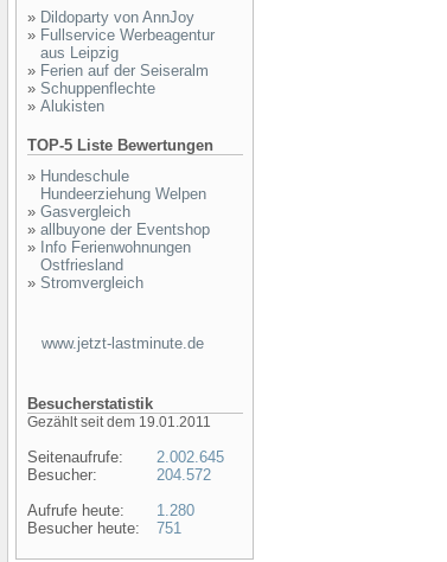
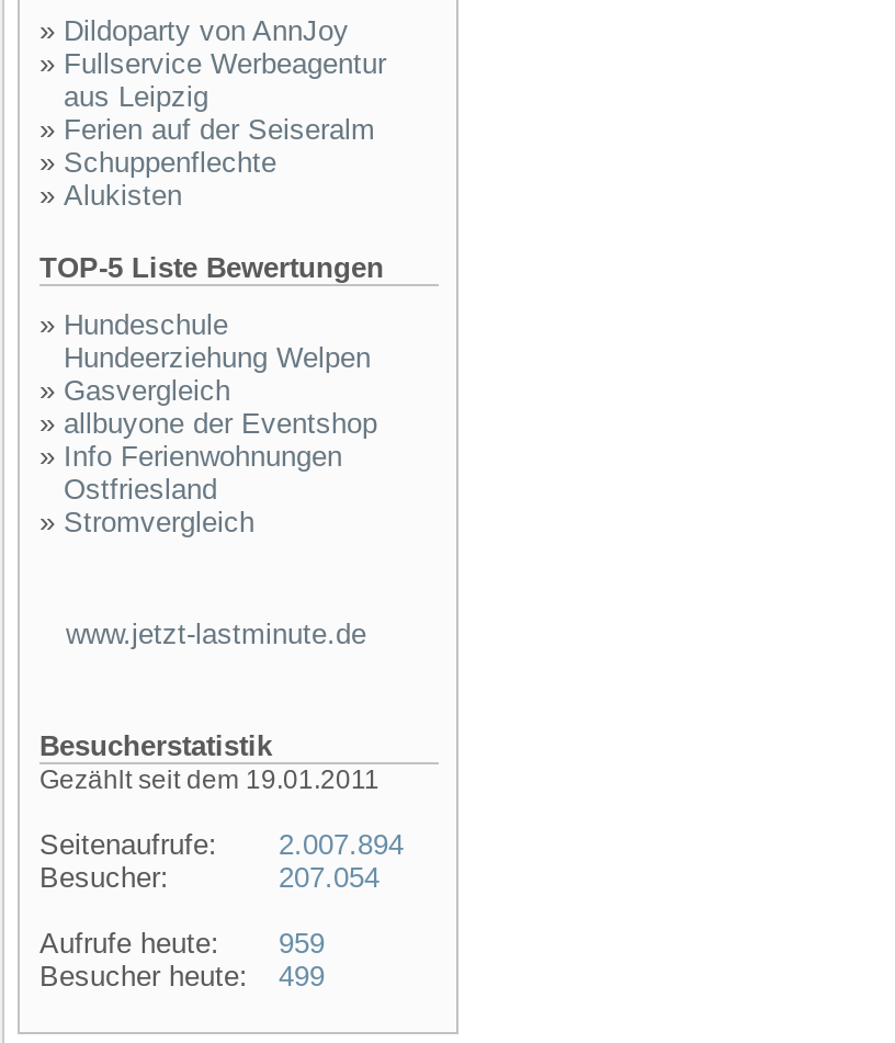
- Seitenaufrufe: 2.002.645
+ Seitenaufrufe: 2.007.894

- 204.572
+ 207.054

- Aufrufe heute: 1.280
+ Aufrufe heute: 959

- Besucher heute: 751
+ Besucher heute: 499
